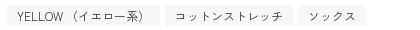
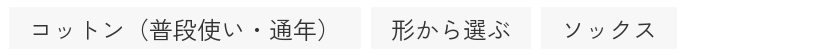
- YELLOW （イエロー系）
- コットンストレッチ
+ コットン（普段使い・通年）
+ 形から選ぶ
